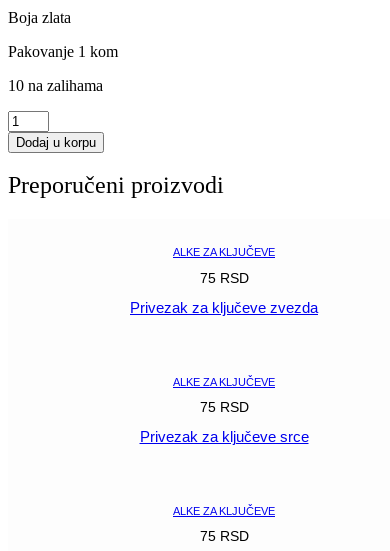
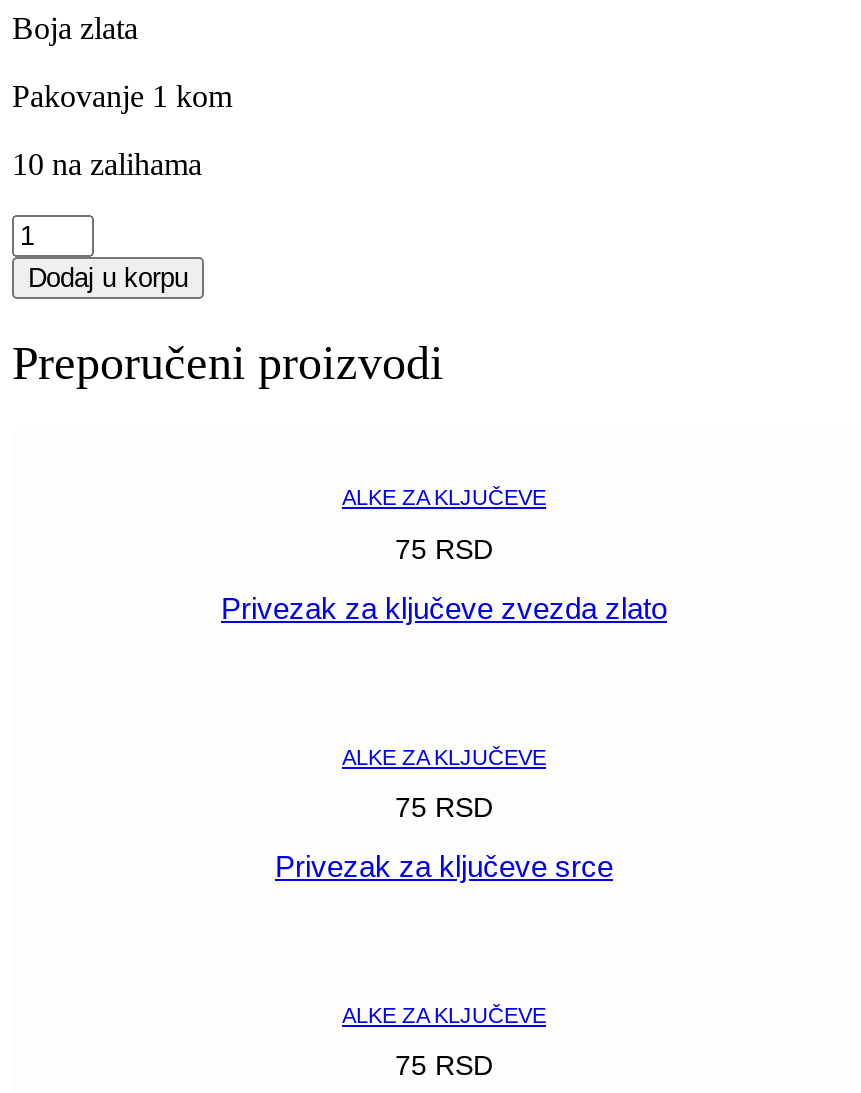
- Privezak za ključeve zvezda
+ Privezak za ključeve zvezda zlato
